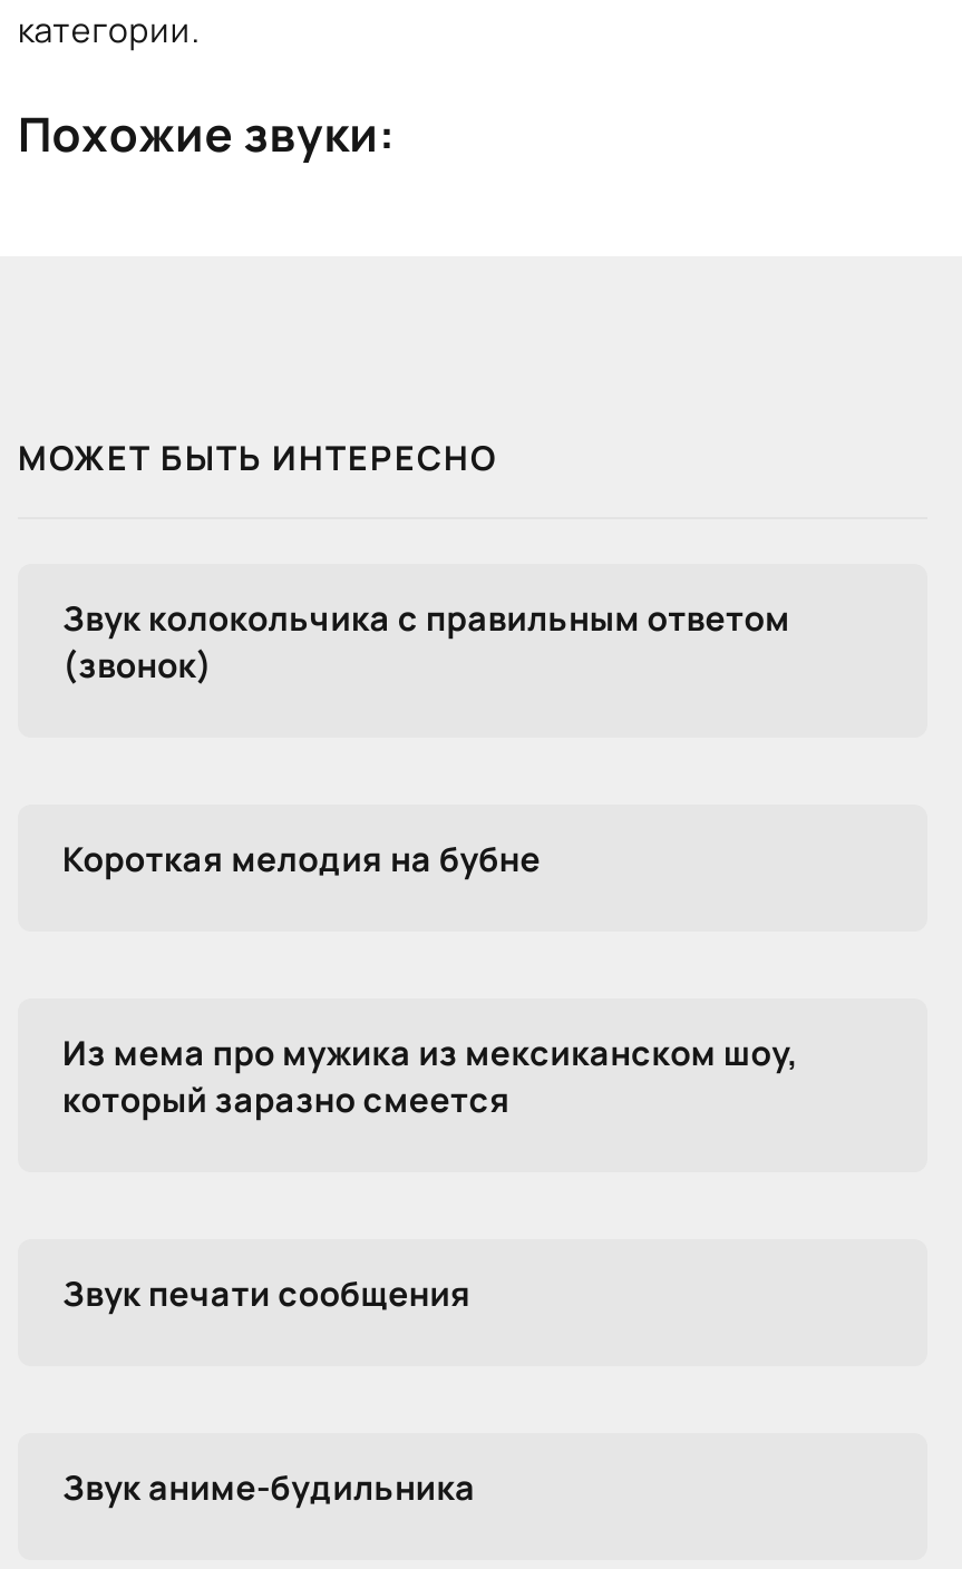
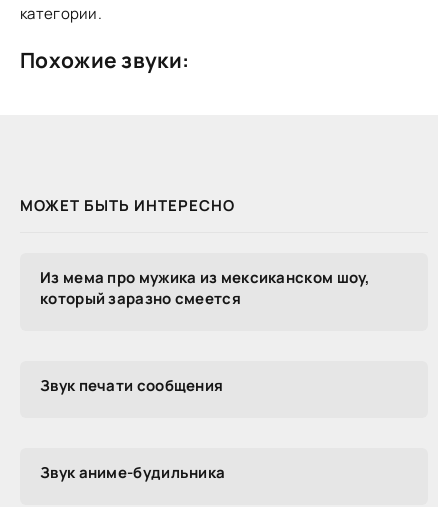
- Звук колокольчика с правильным ответом
- (звонок)

- Короткая мелодия на бубне
